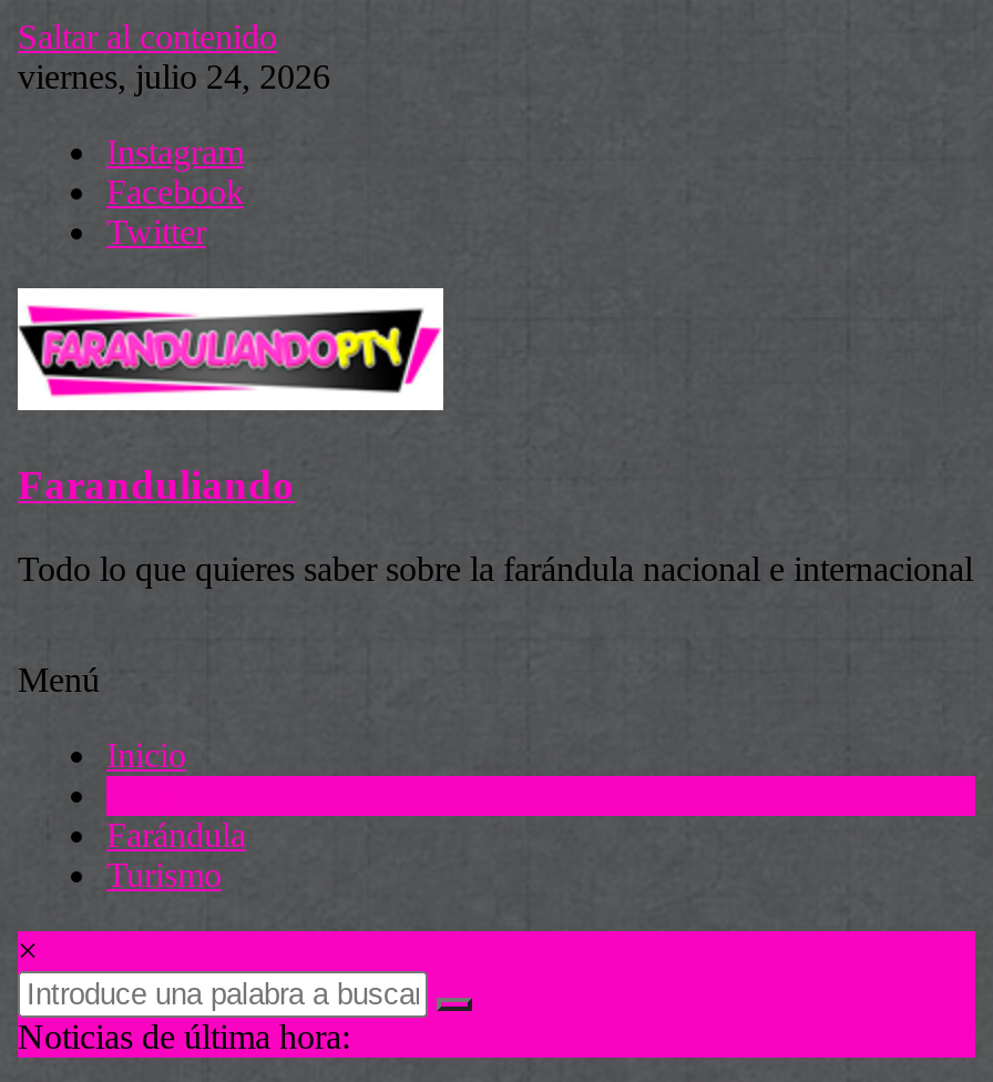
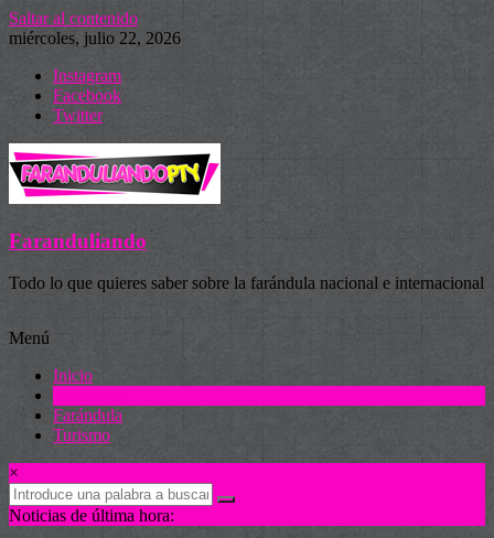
- viernes, julio 24, 2026
+ miércoles, julio 22, 2026
